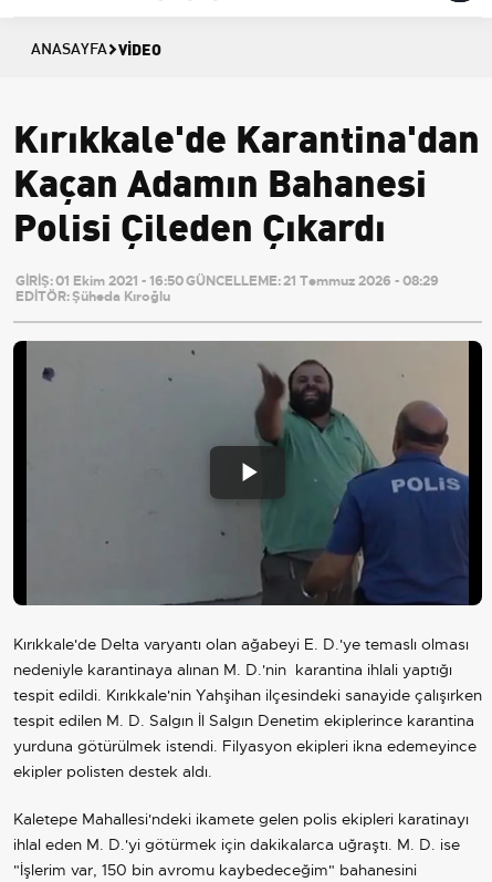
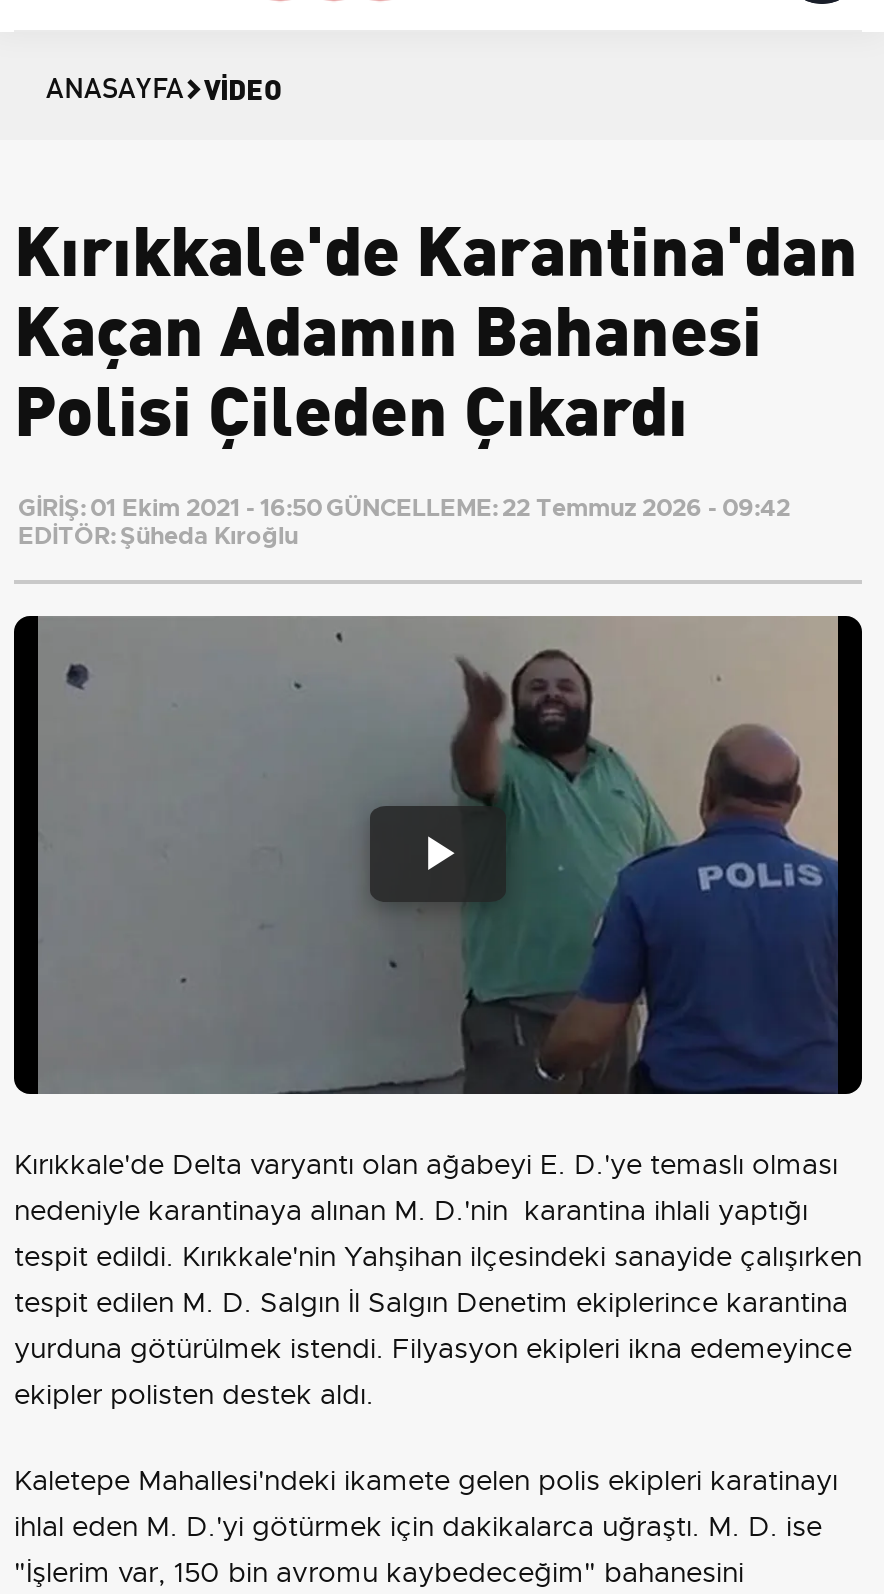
- GİRİŞ: 01 Ekim 2021 - 16:50 GÜNCELLEME: 21 Temmuz 2026 - 08:29
+ GİRİŞ: 01 Ekim 2021 - 16:50 GÜNCELLEME: 22 Temmuz 2026 - 09:42
